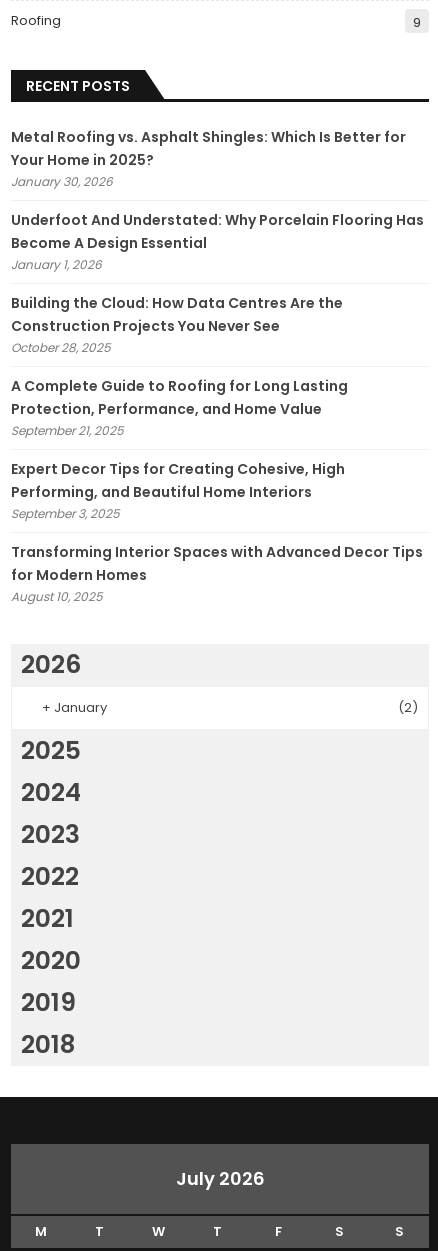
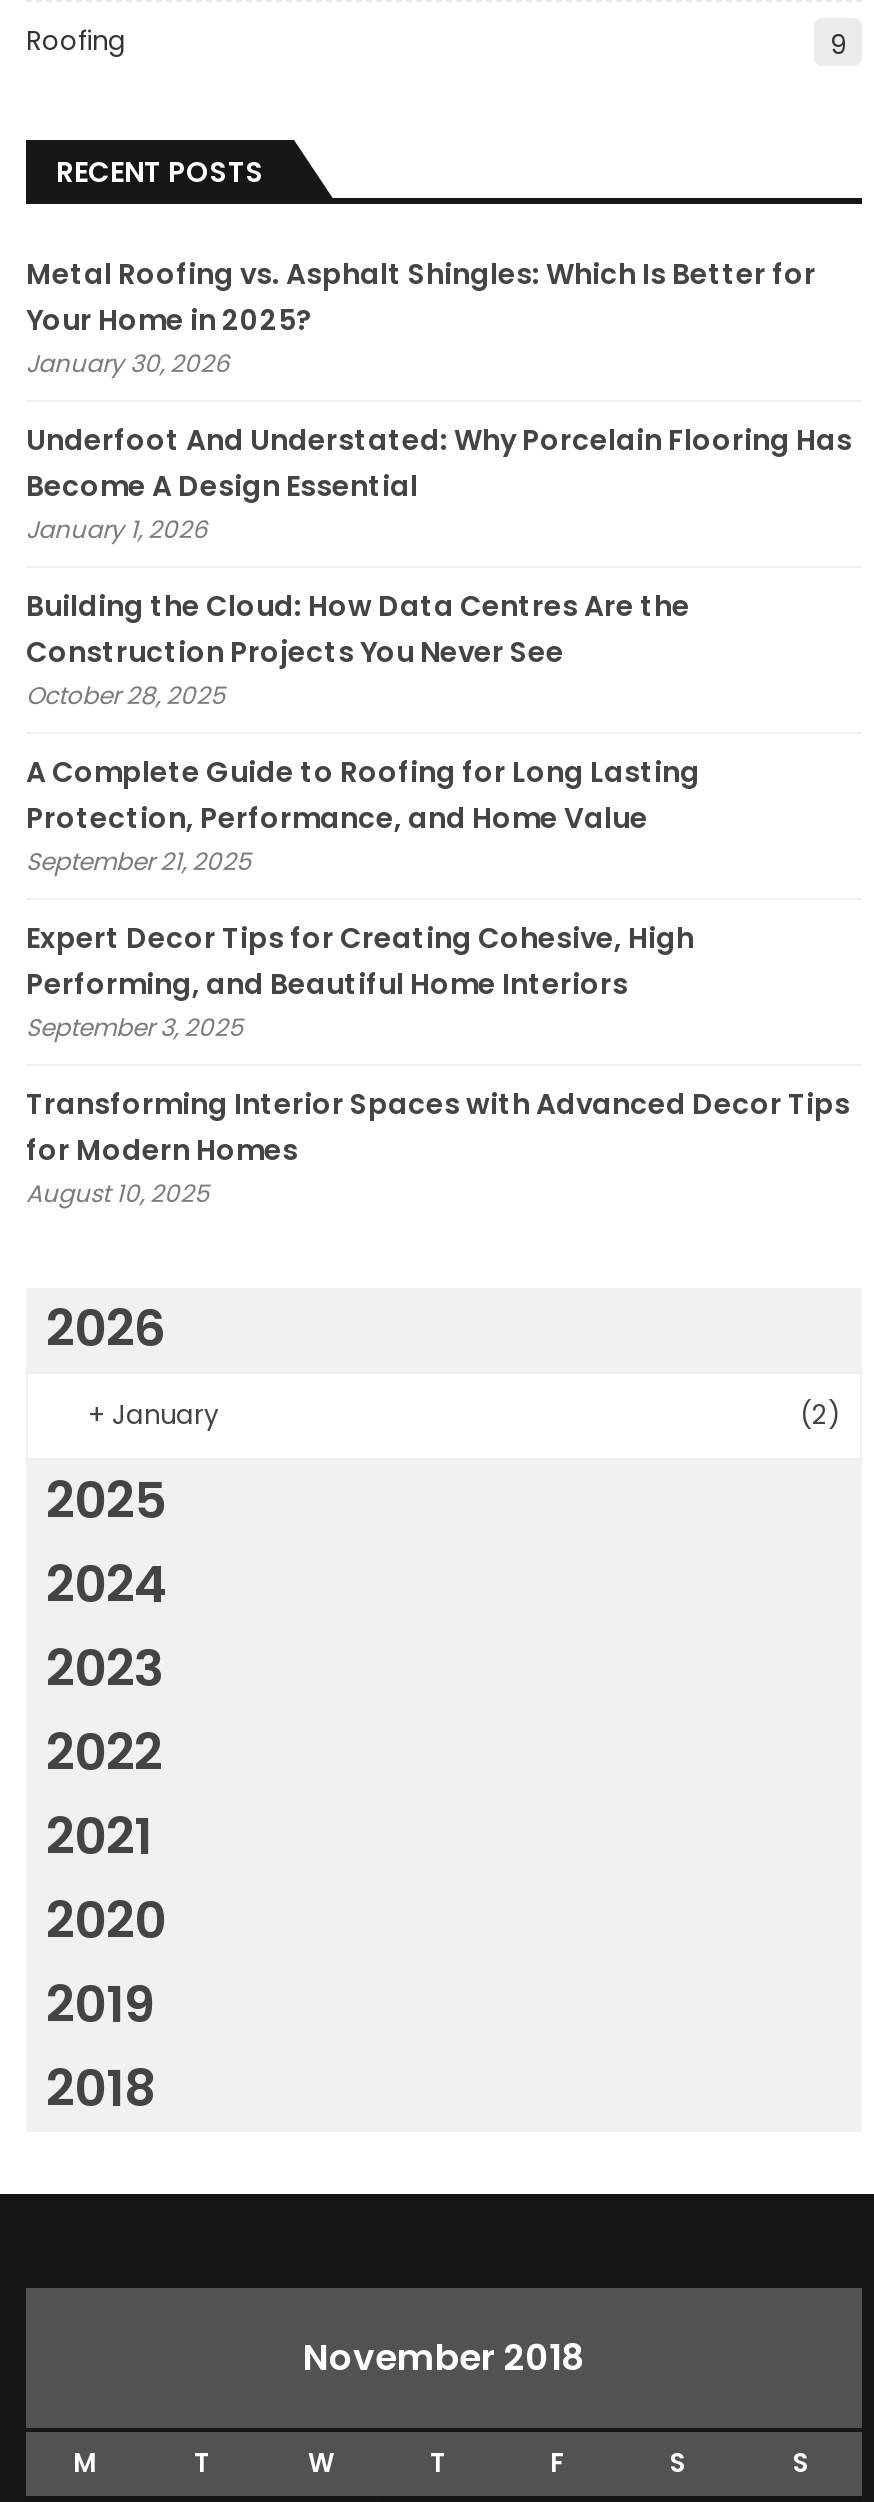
- July 2026
+ November 2018
